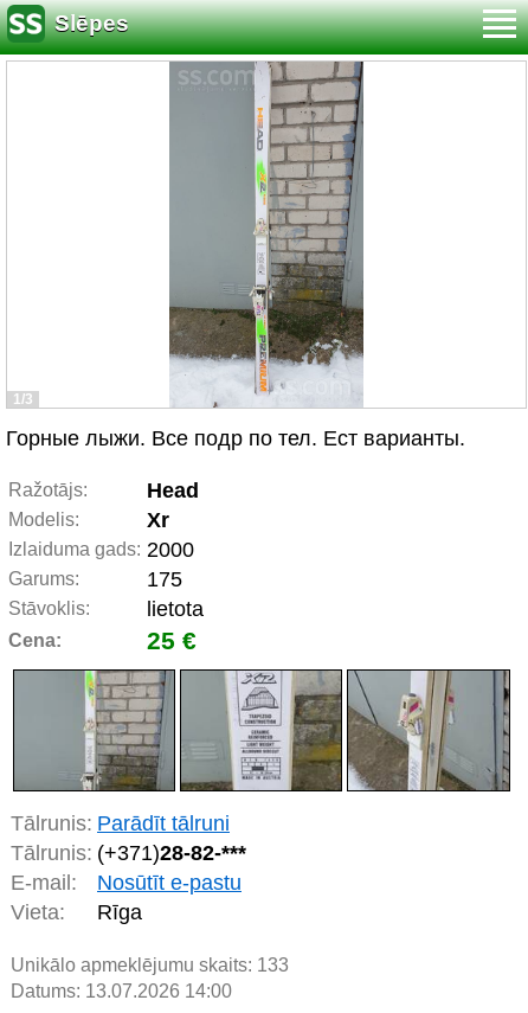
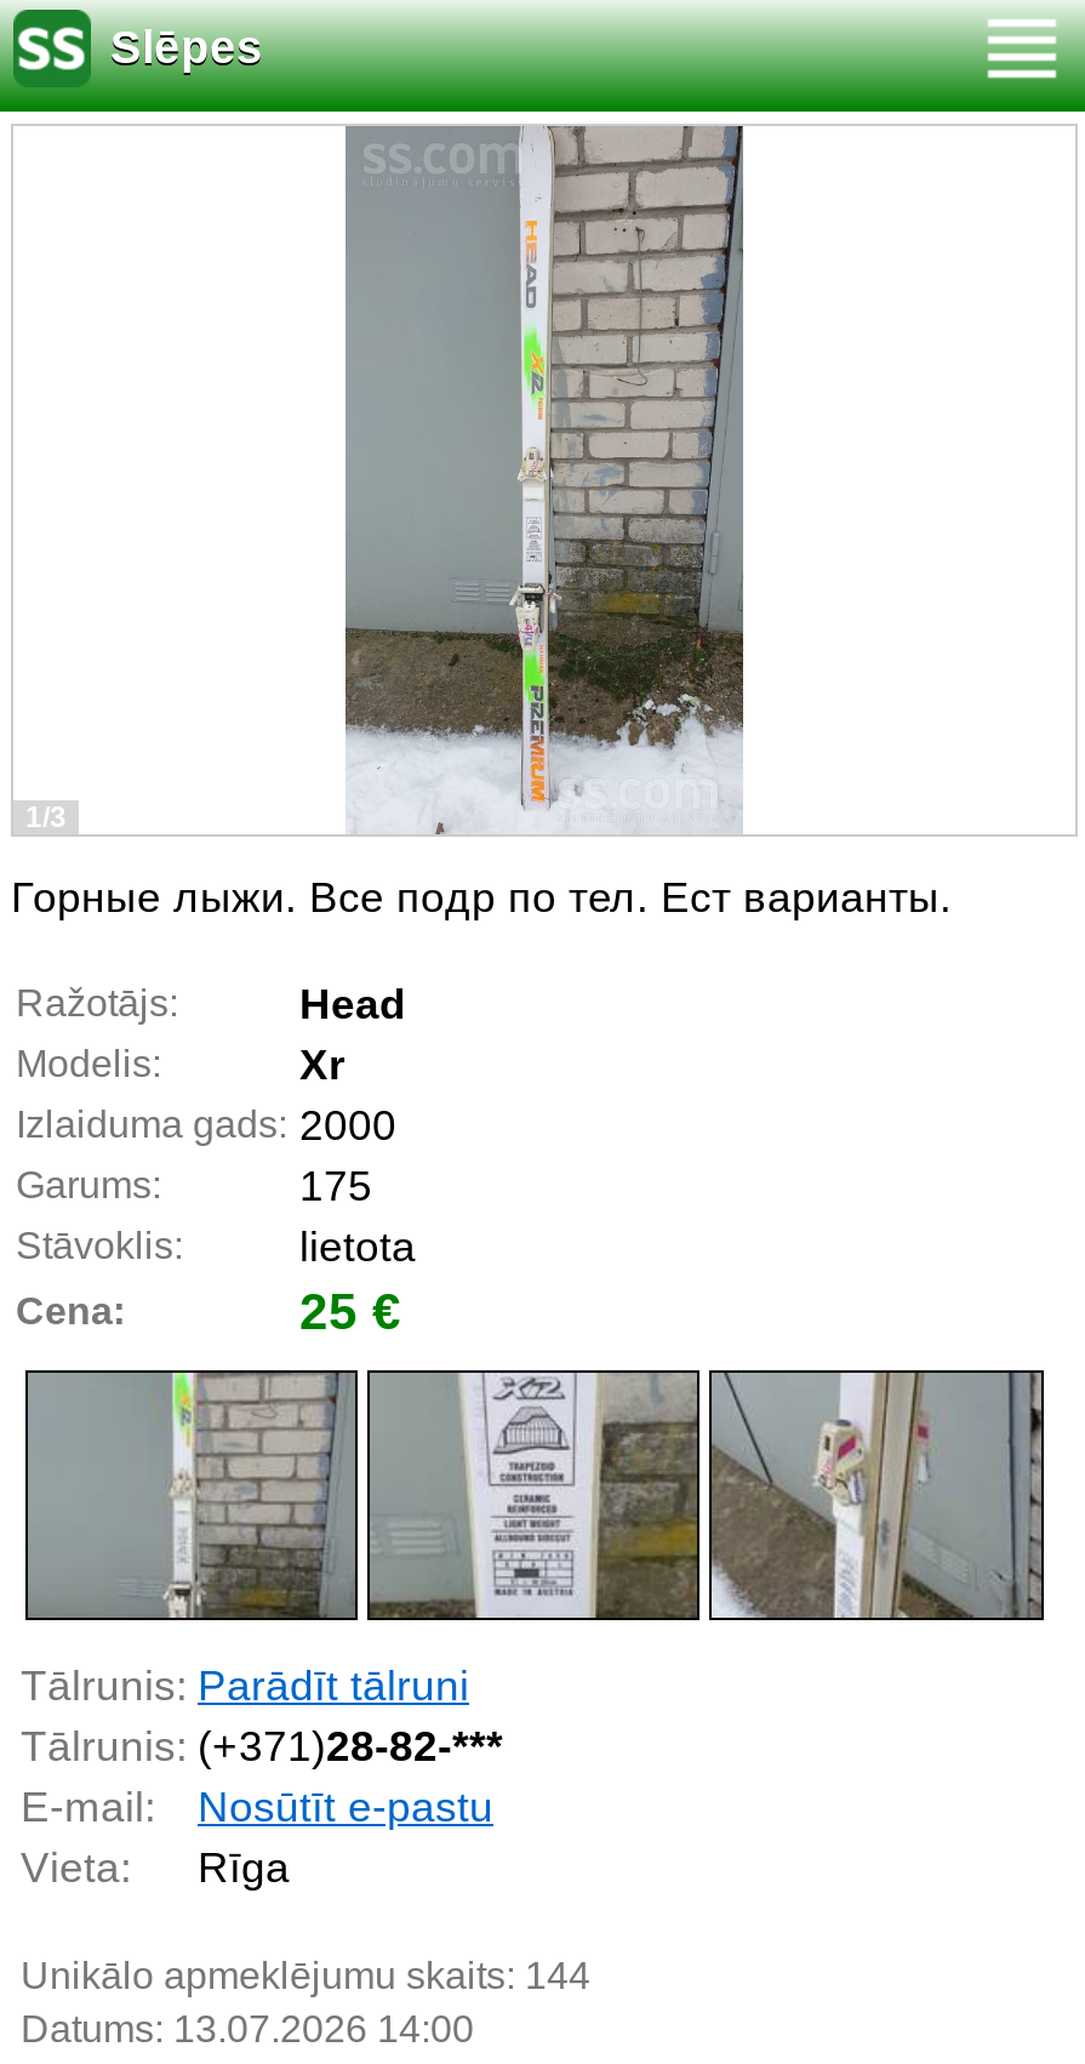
- Unikālo apmeklējumu skaits: 133
+ Unikālo apmeklējumu skaits: 144
